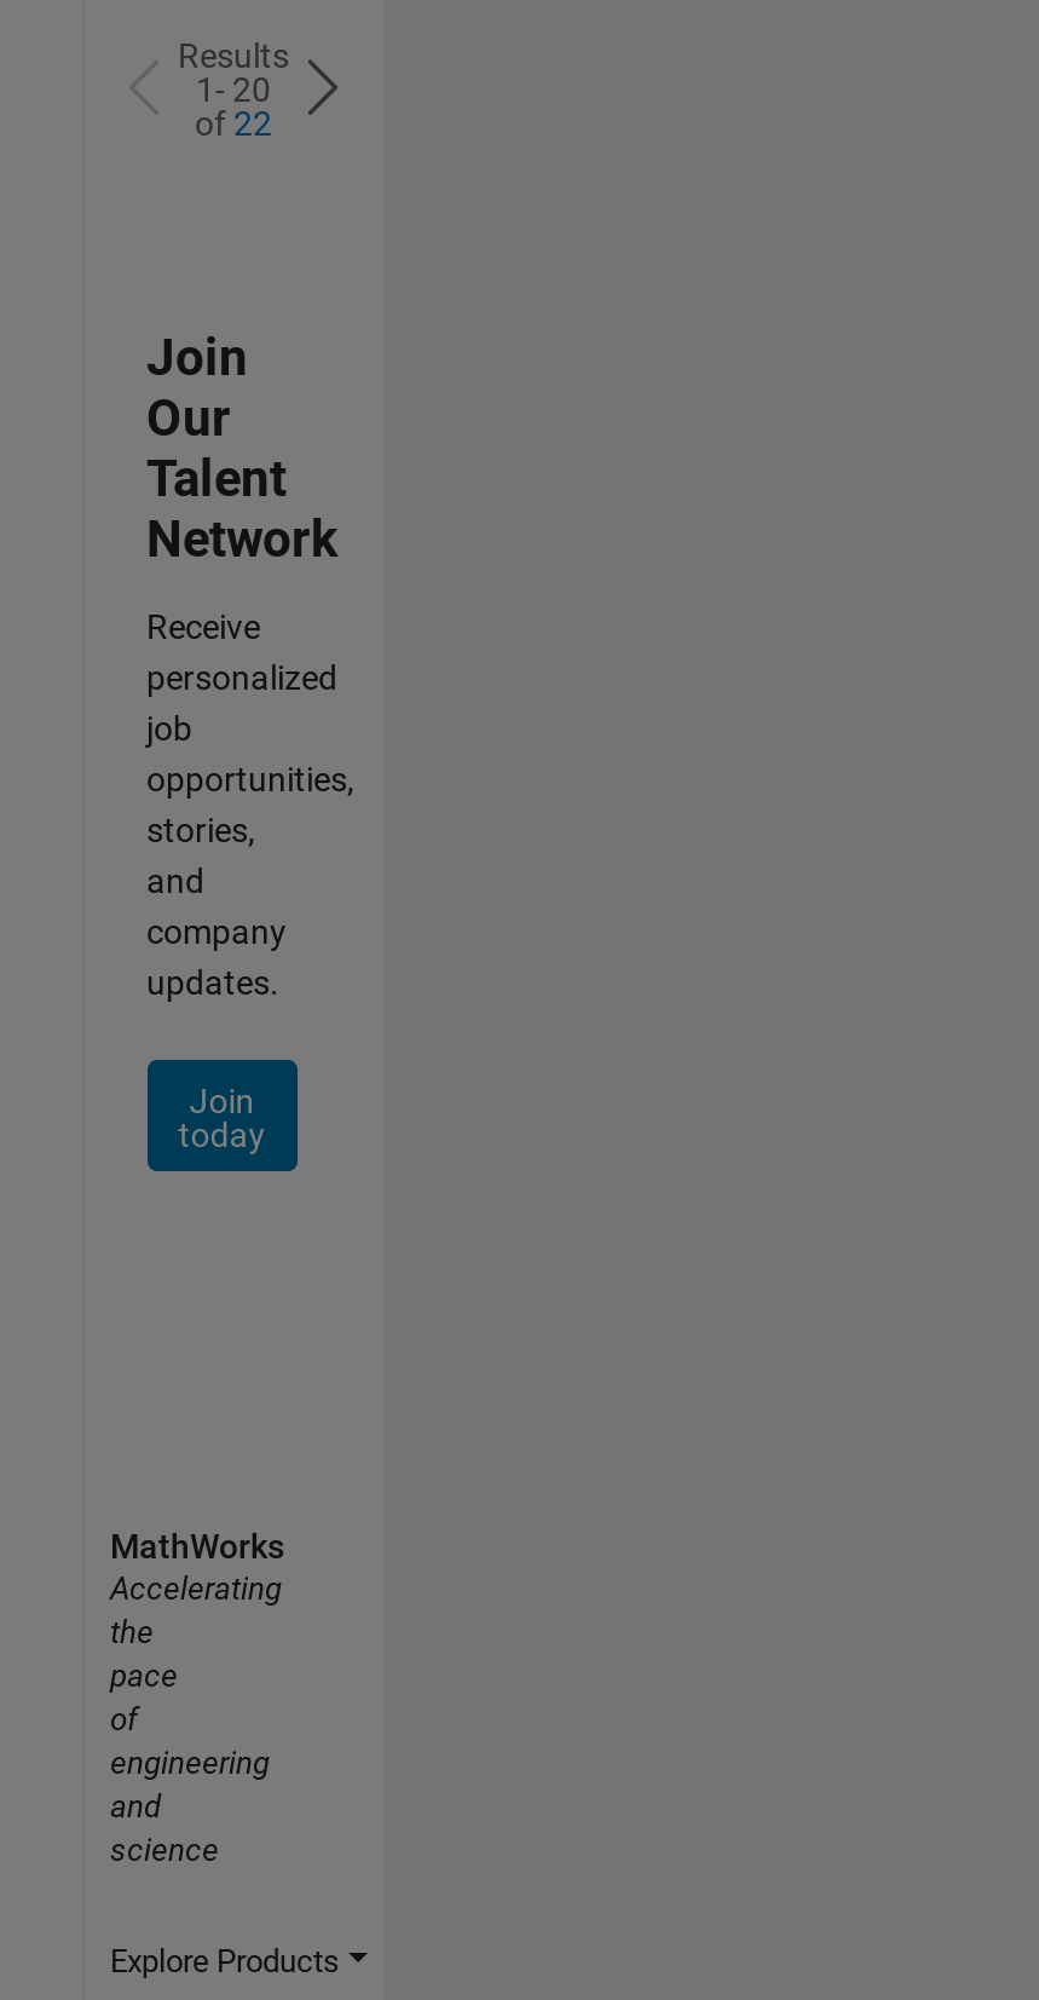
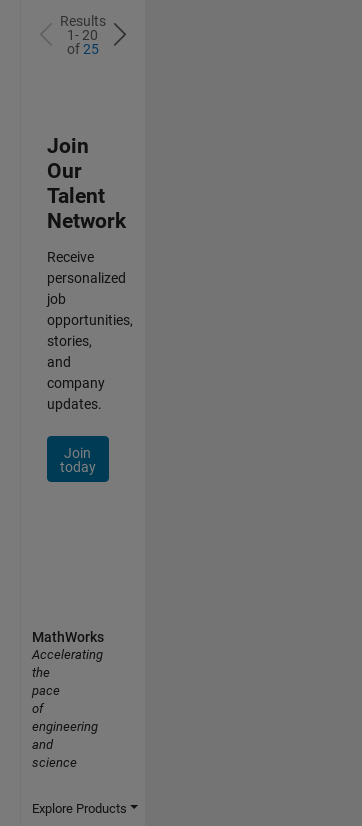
- of 22
+ of 25
